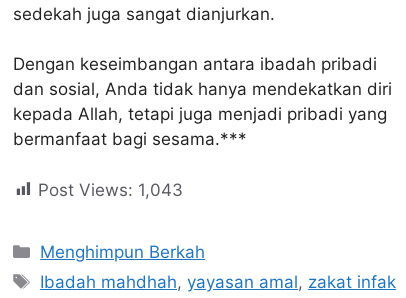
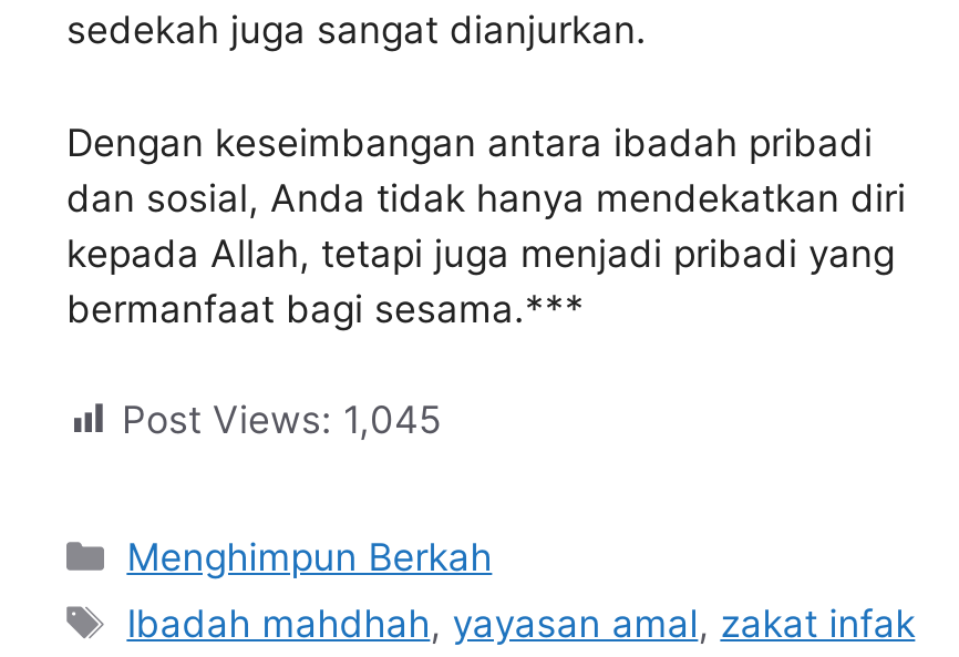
- Post Views: 1,043
+ Post Views: 1,045
